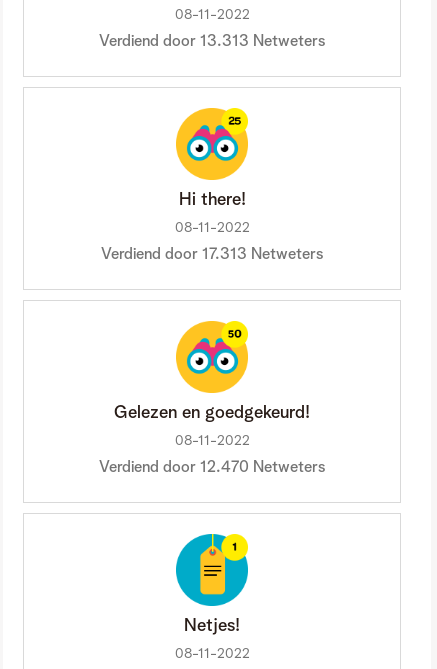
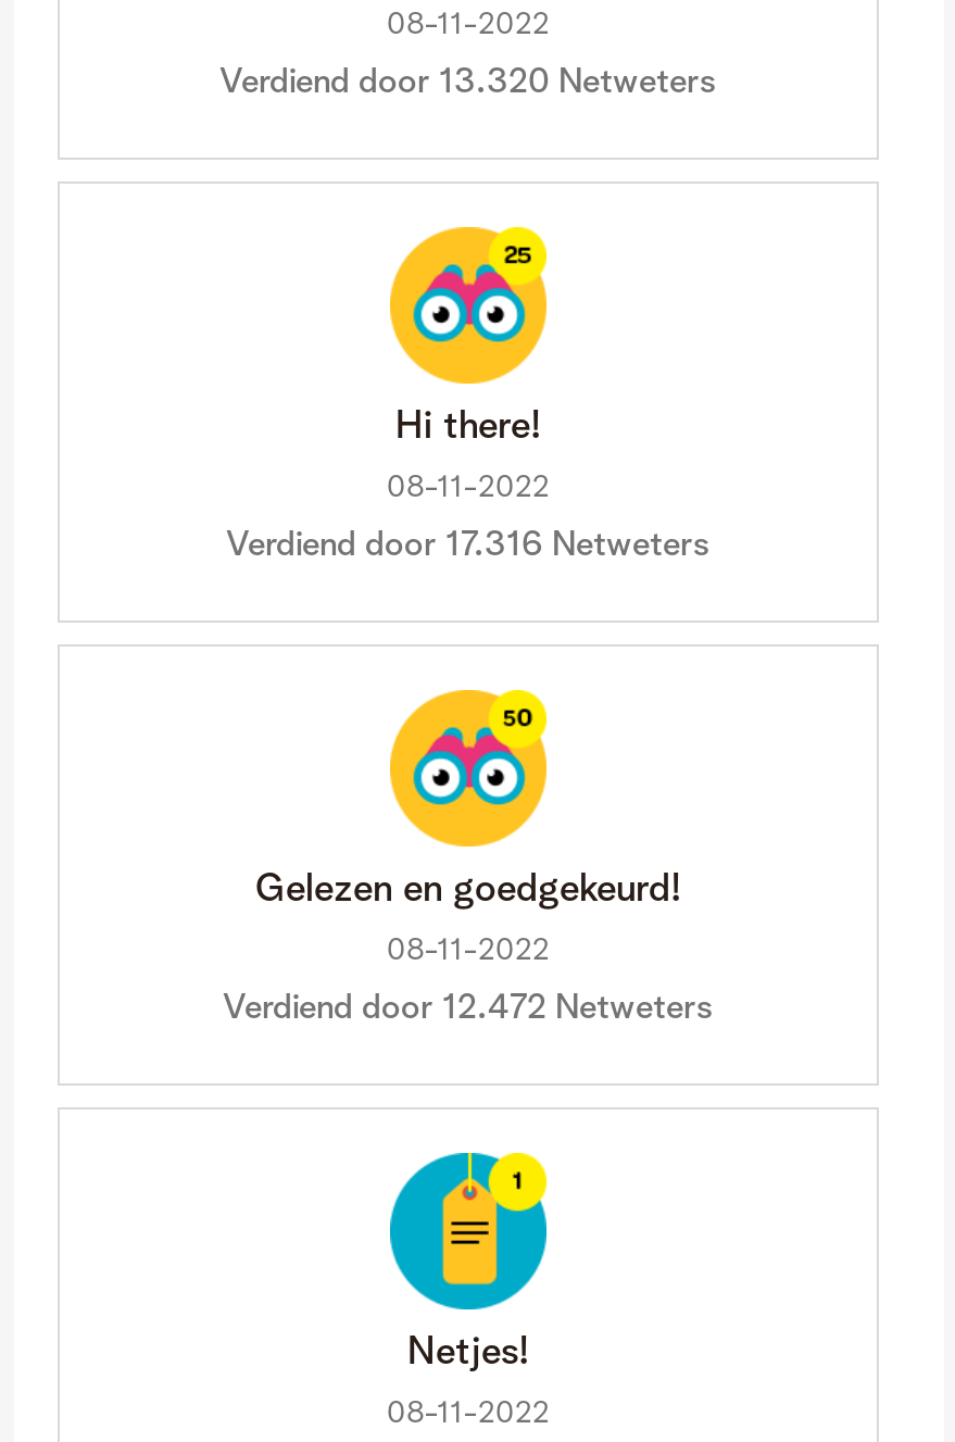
- Verdiend door 13.313 Netweters
+ Verdiend door 13.320 Netweters

- Verdiend door 17.313 Netweters
+ Verdiend door 17.316 Netweters

- Verdiend door 12.470 Netweters
+ Verdiend door 12.472 Netweters
